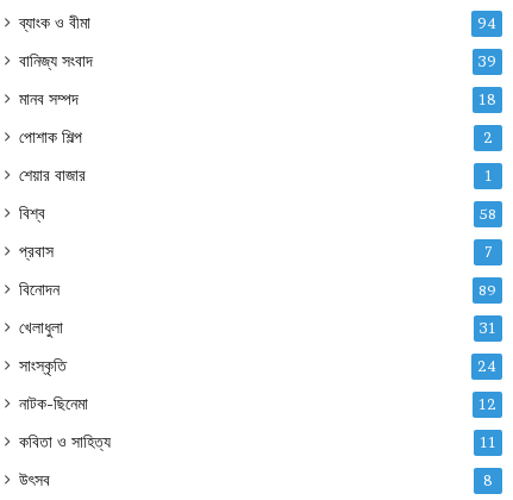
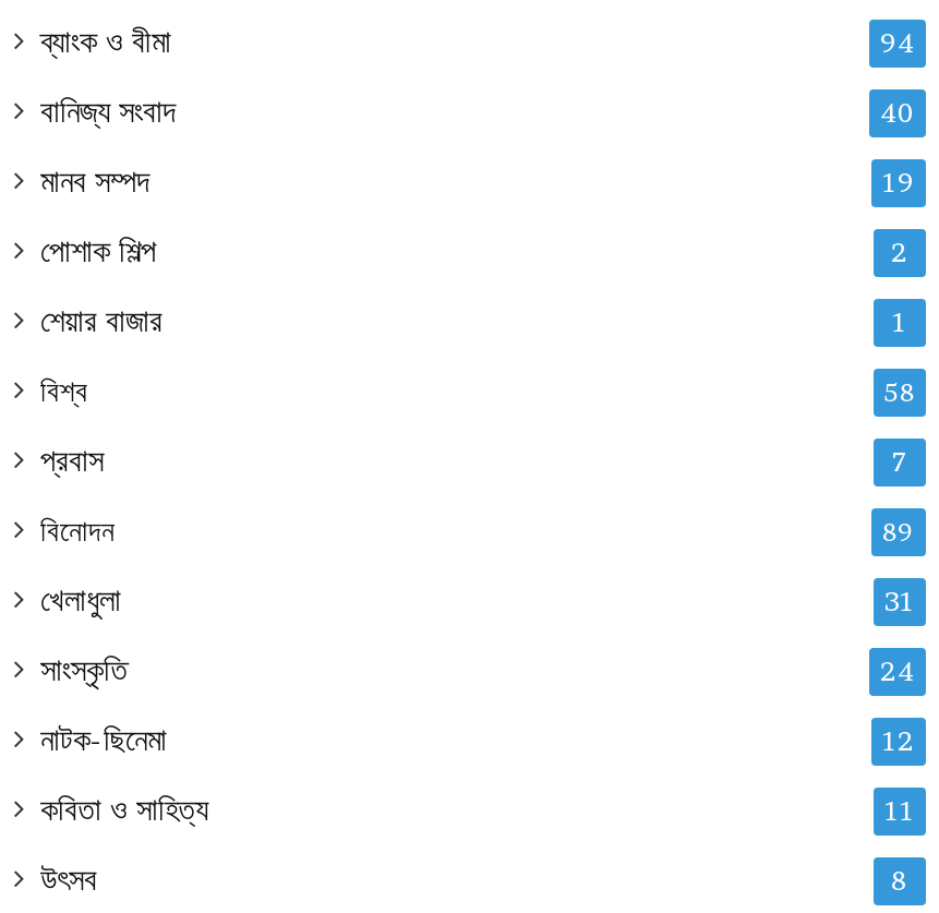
- 39
+ 40

- 18
+ 19
